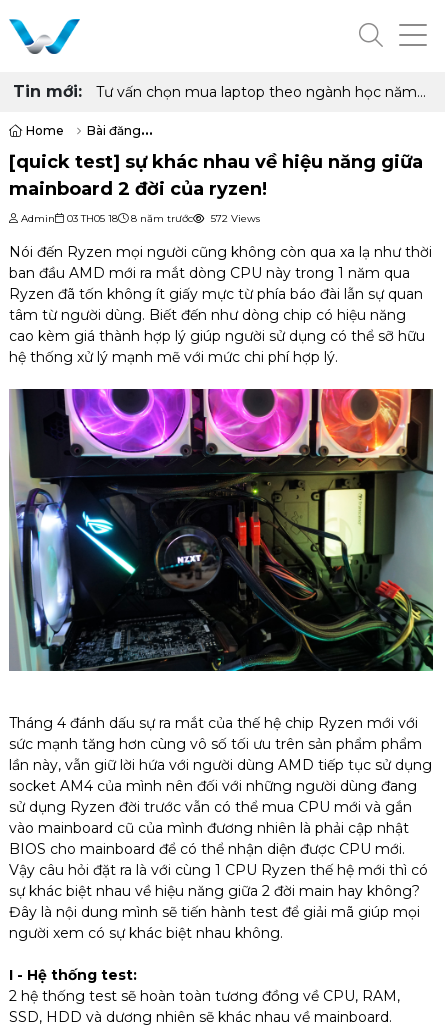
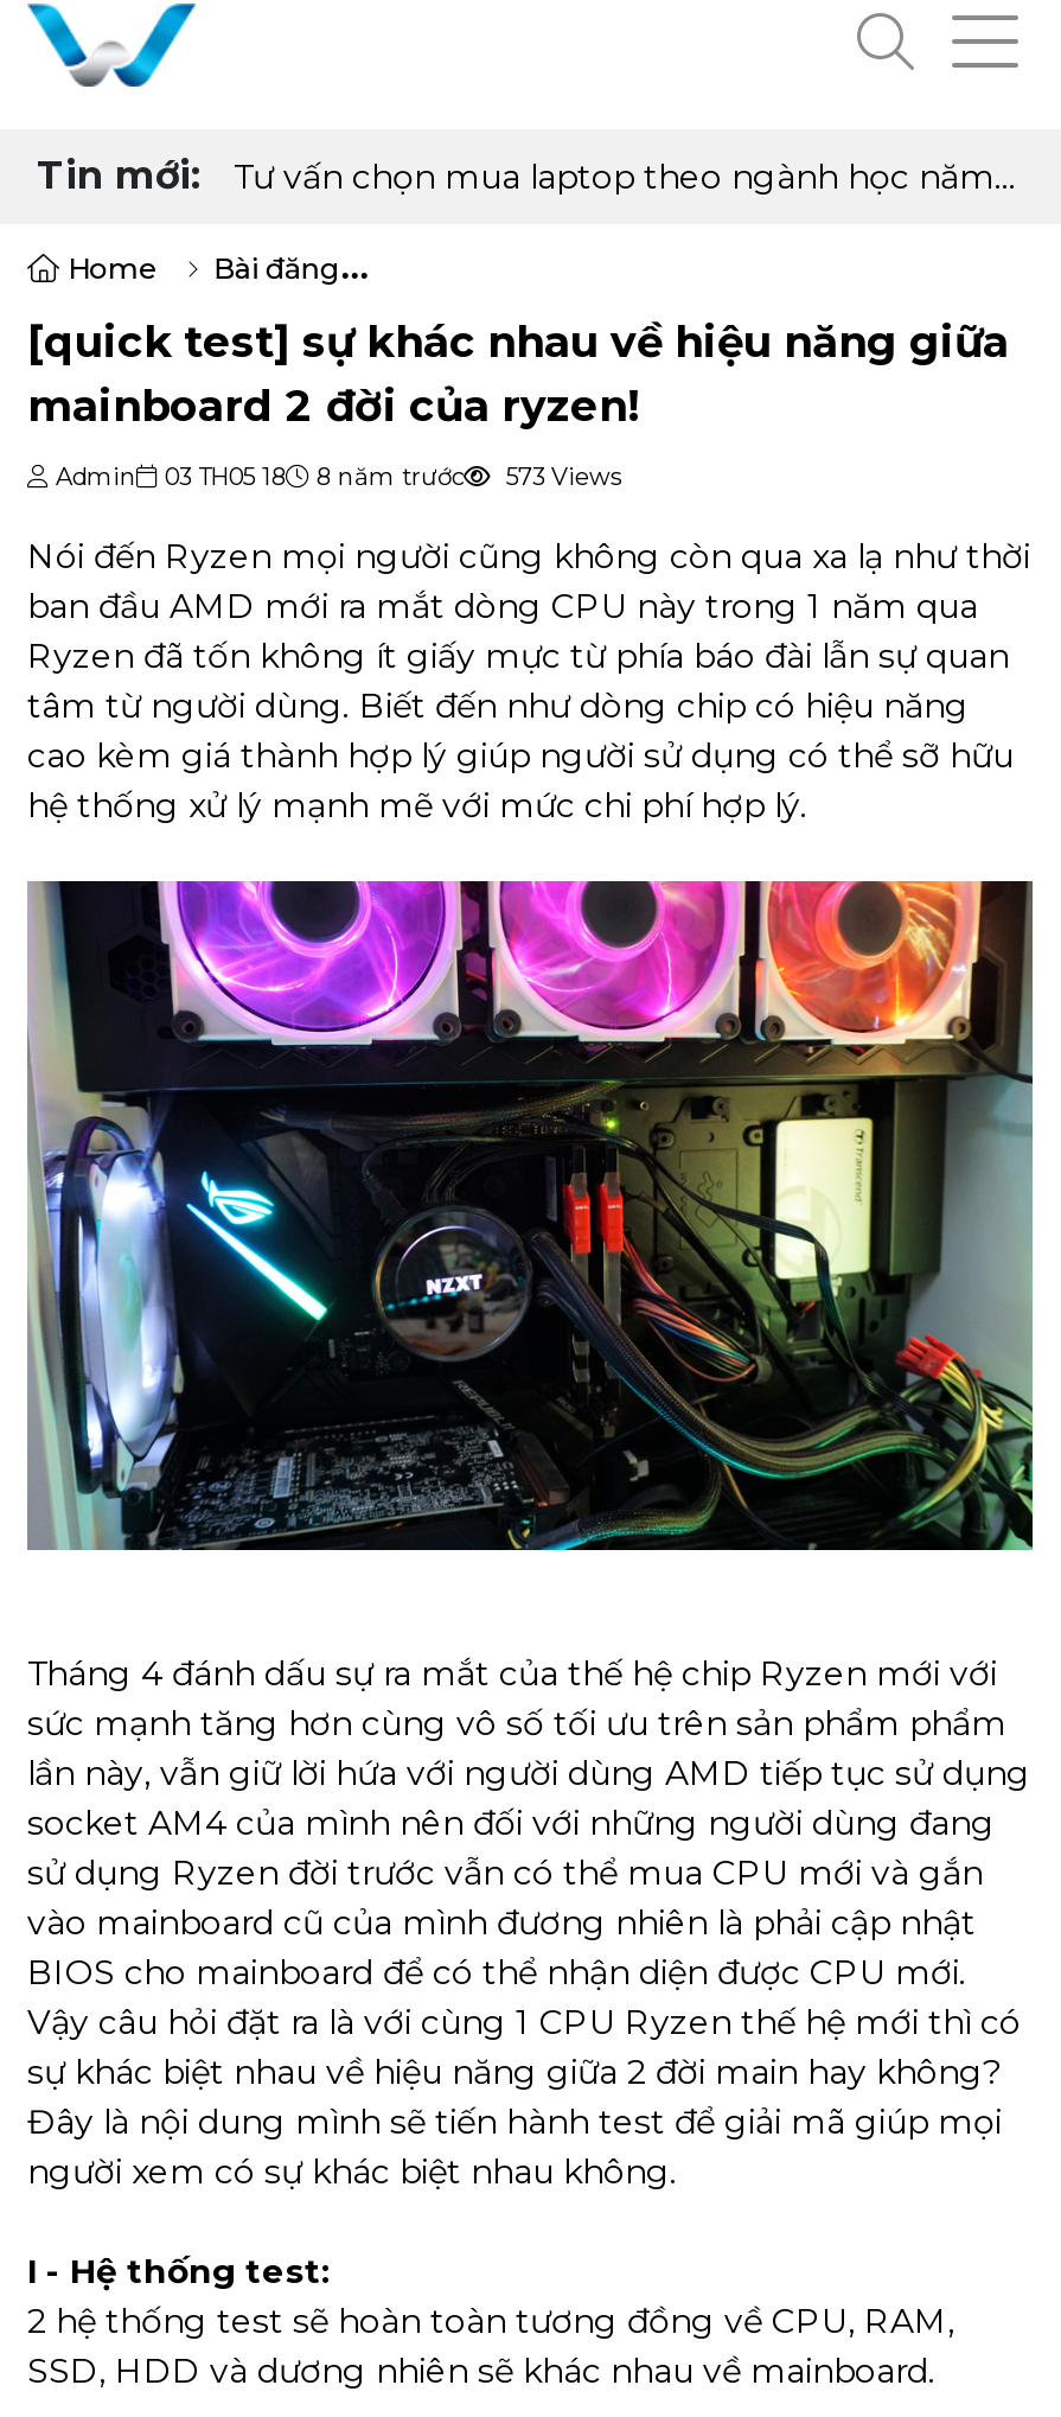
- 572 Views
+ 573 Views
